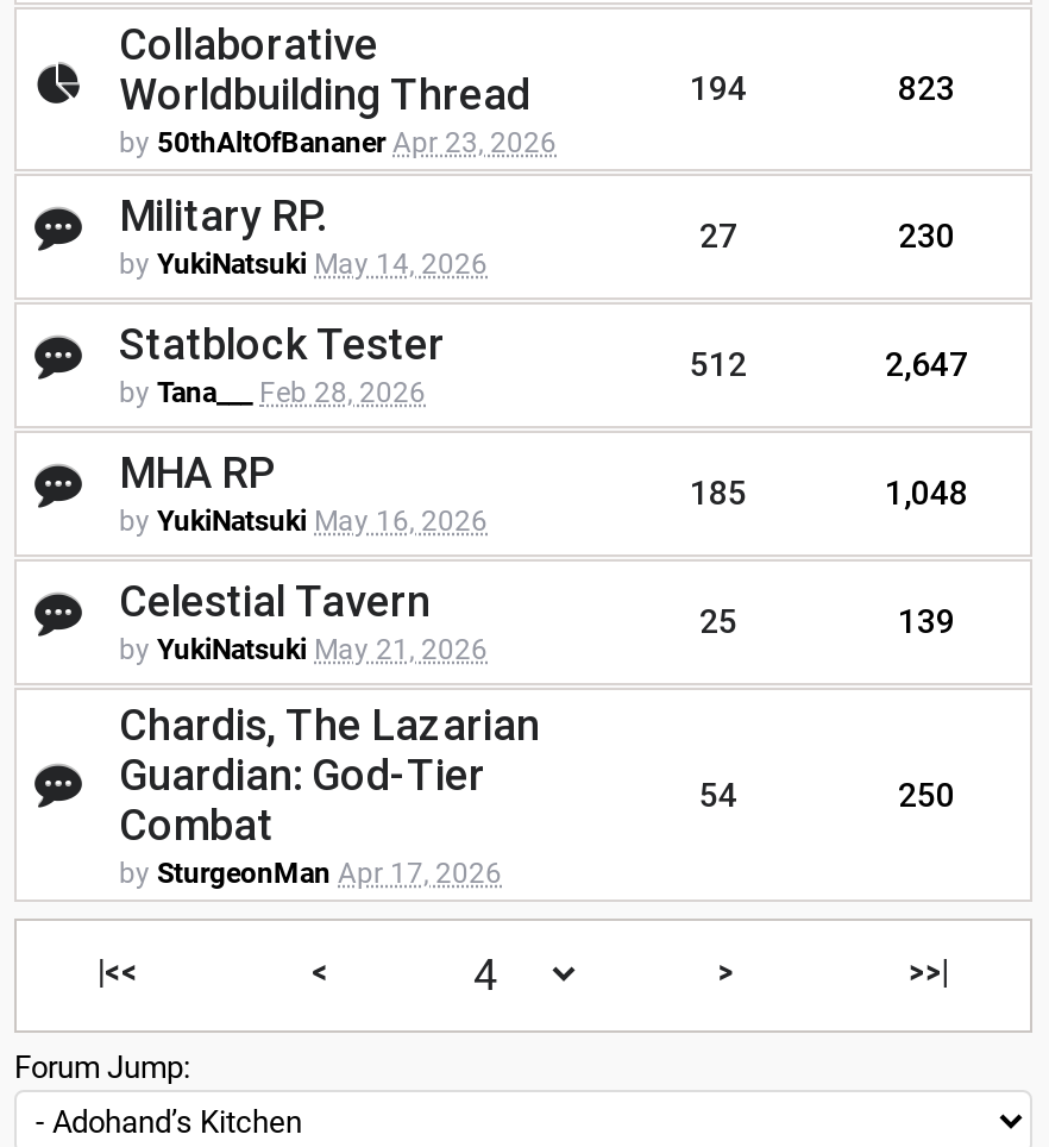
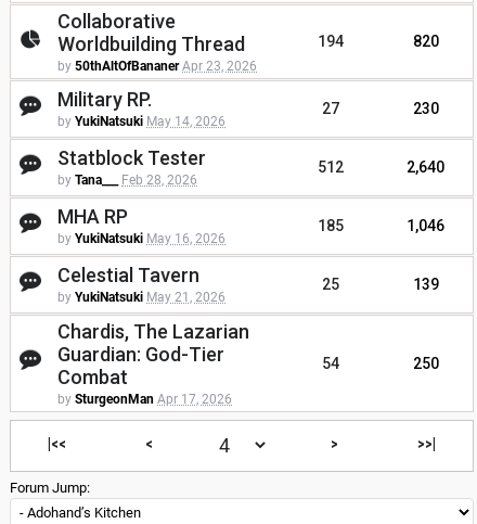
- 823
+ 820

- 2,647
+ 2,640

- 1,048
+ 1,046
